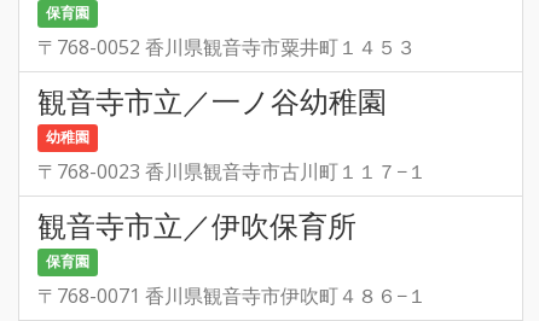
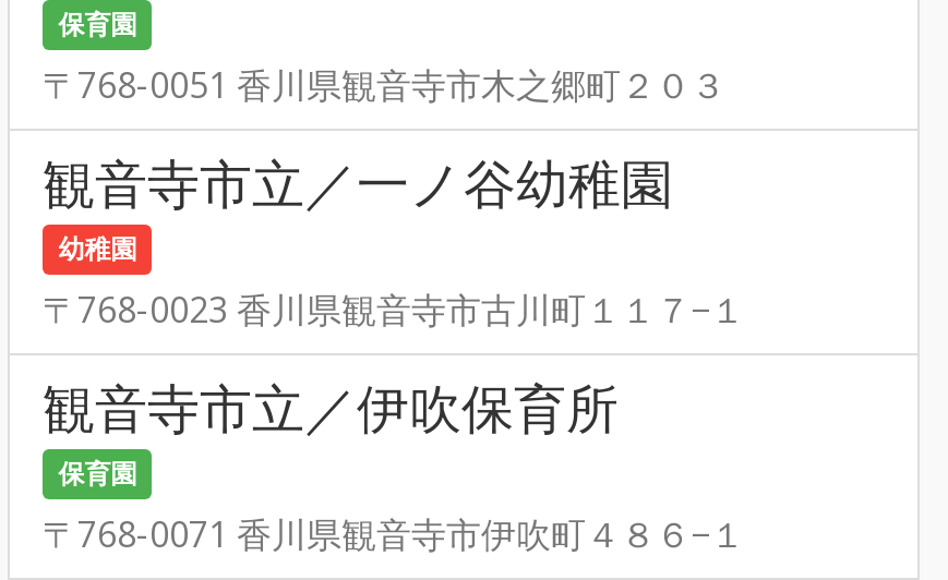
- 〒768-0052 香川県観音寺市粟井町１４５３
+ 〒768-0051 香川県観音寺市木之郷町２０３
